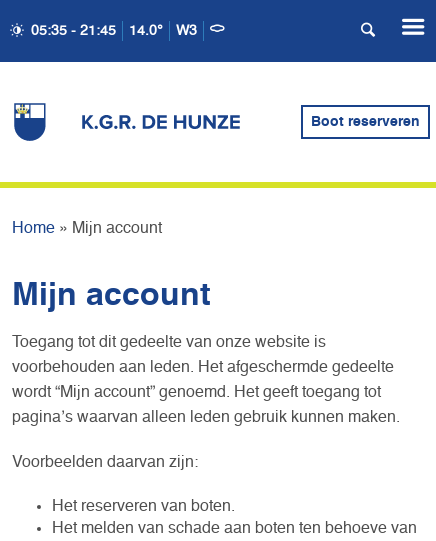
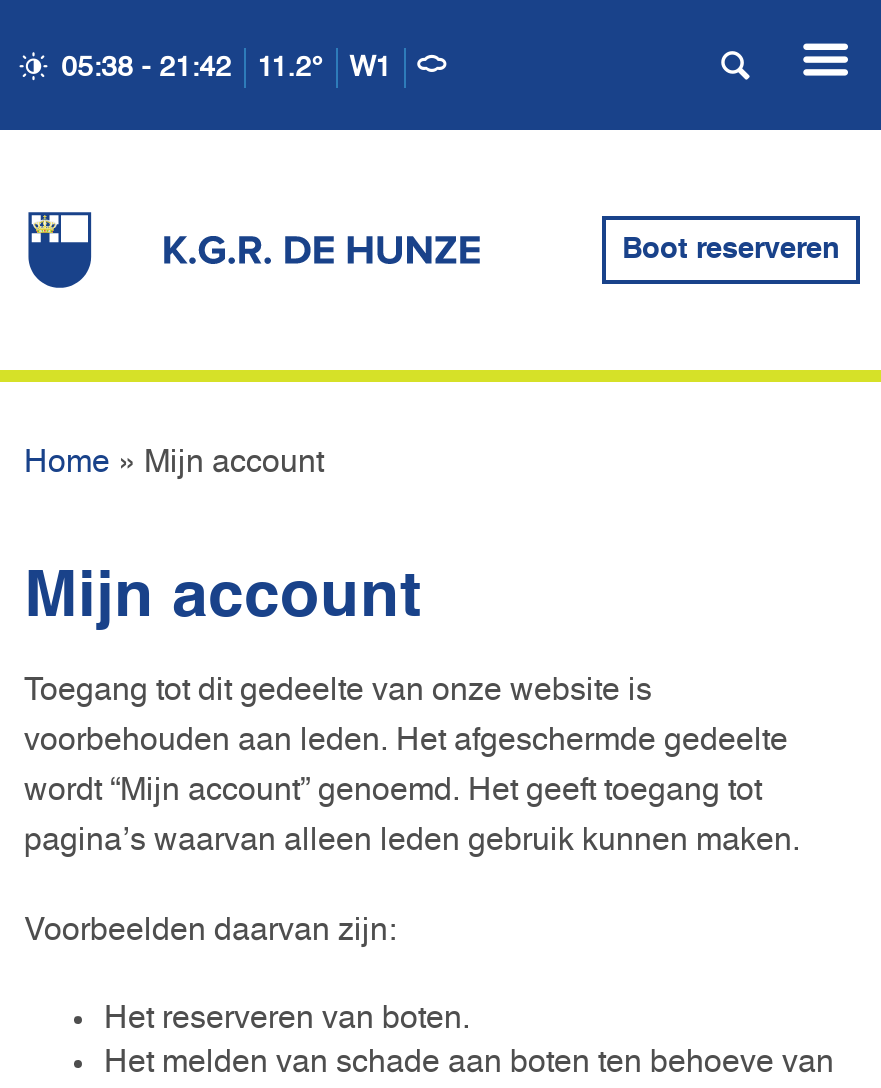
- 05:35 - 21:45
- 14.0°
- W3
+ 05:38 - 21:42
+ 11.2°
+ W1
